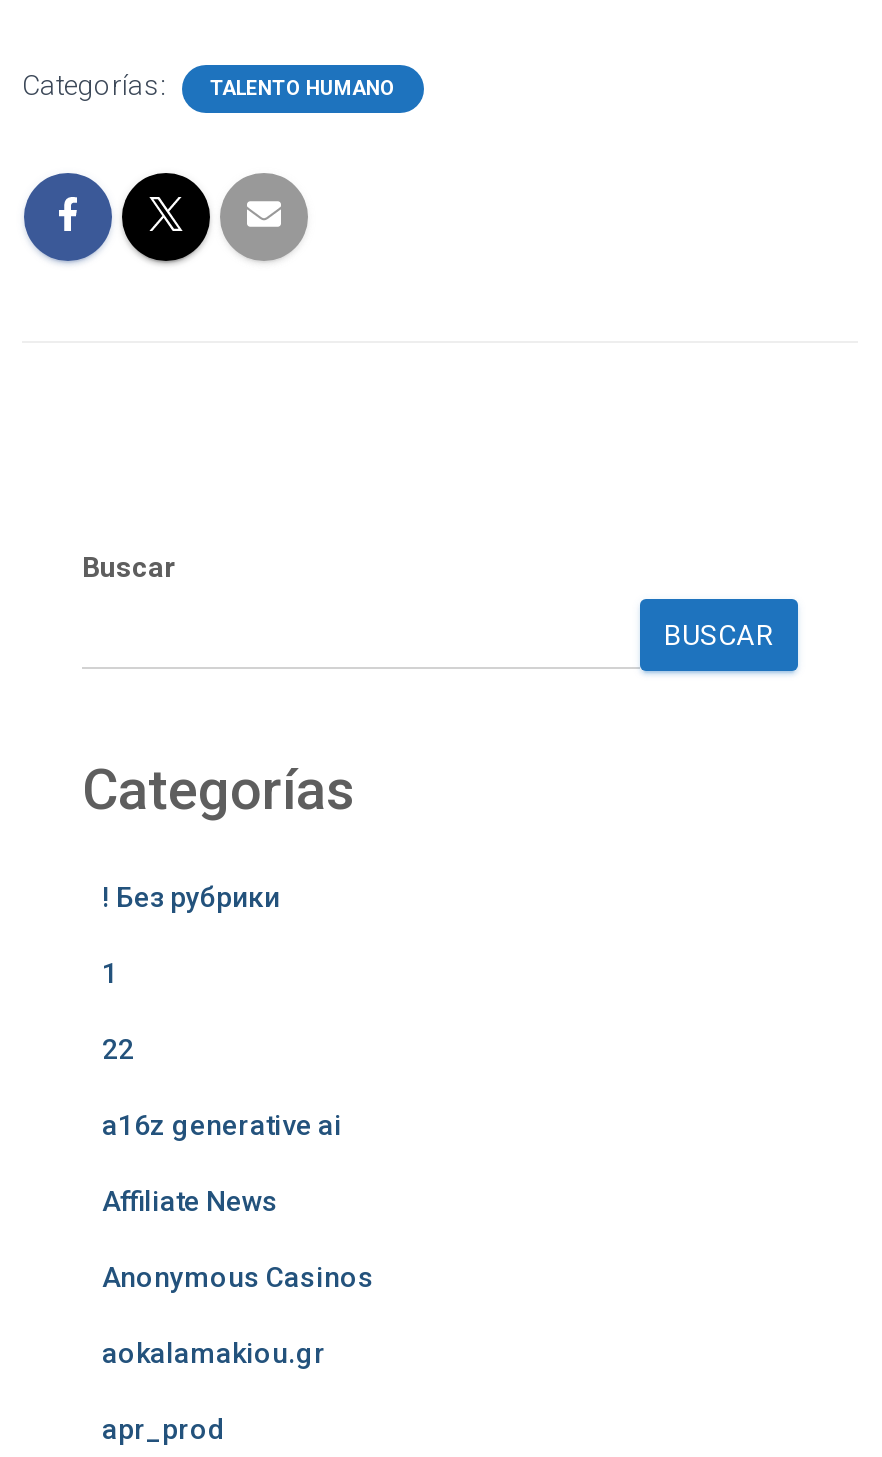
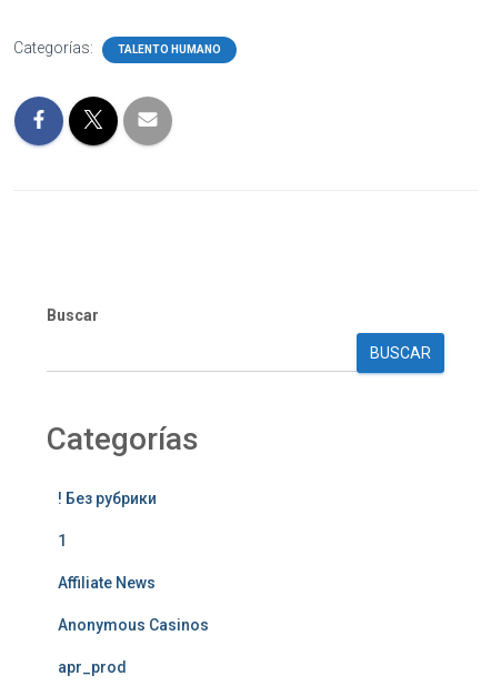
- 22
- a16z generative ai

- aokalamakiou.gr
